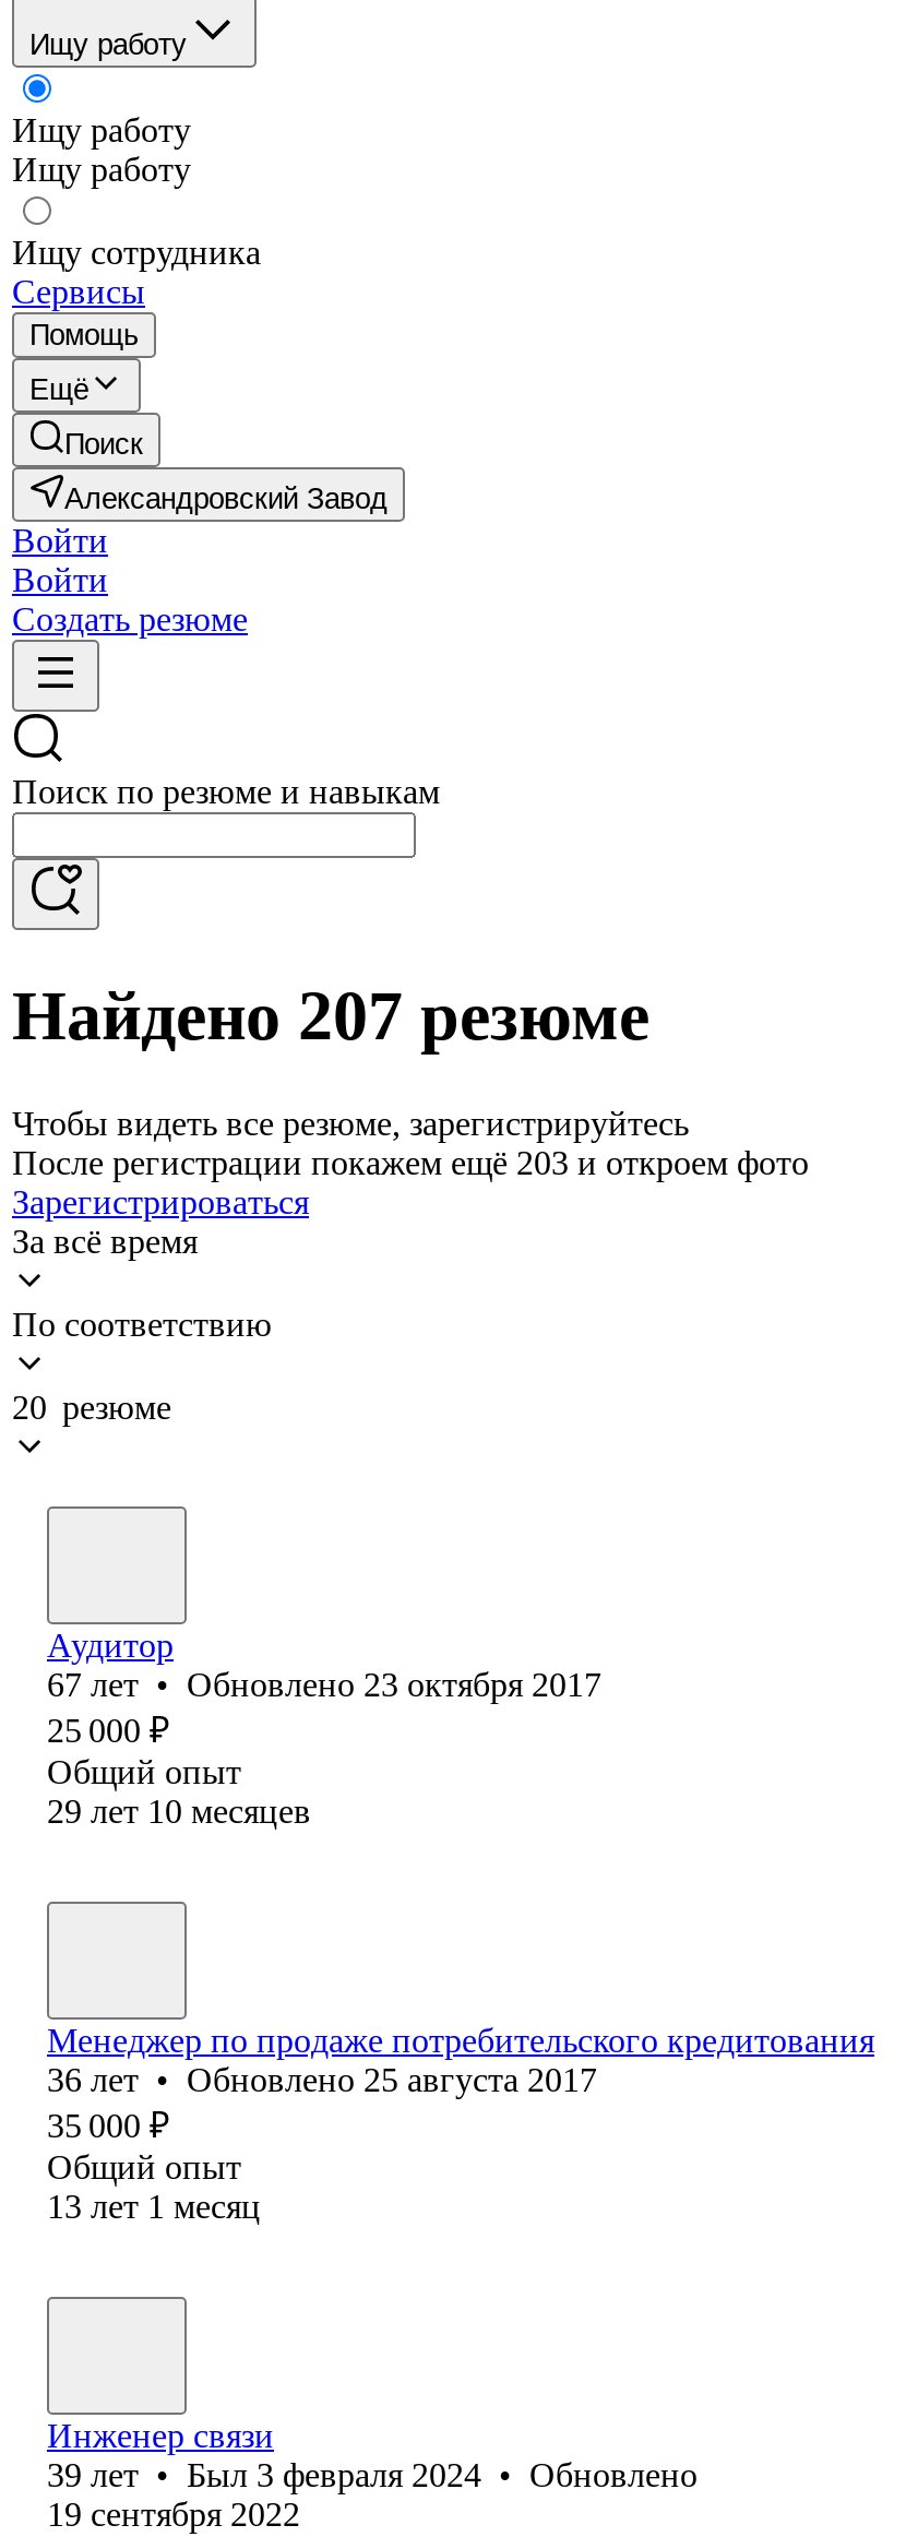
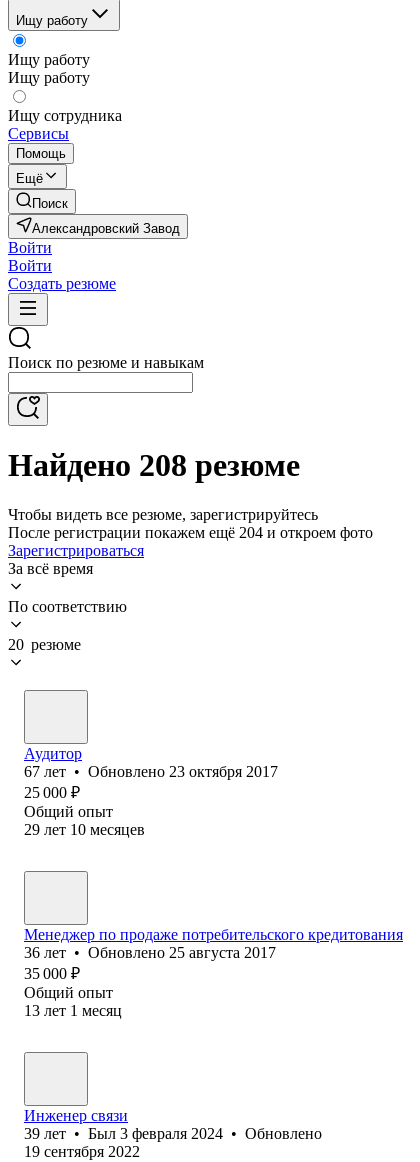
- Найдено 207 резюме
+ Найдено 208 резюме

- После регистрации покажем ещё 203 и откроем фото
+ После регистрации покажем ещё 204 и откроем фото
